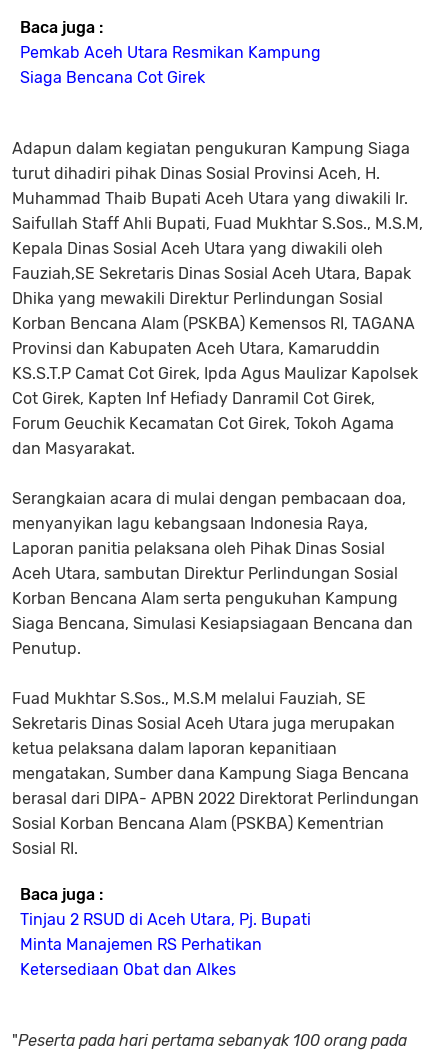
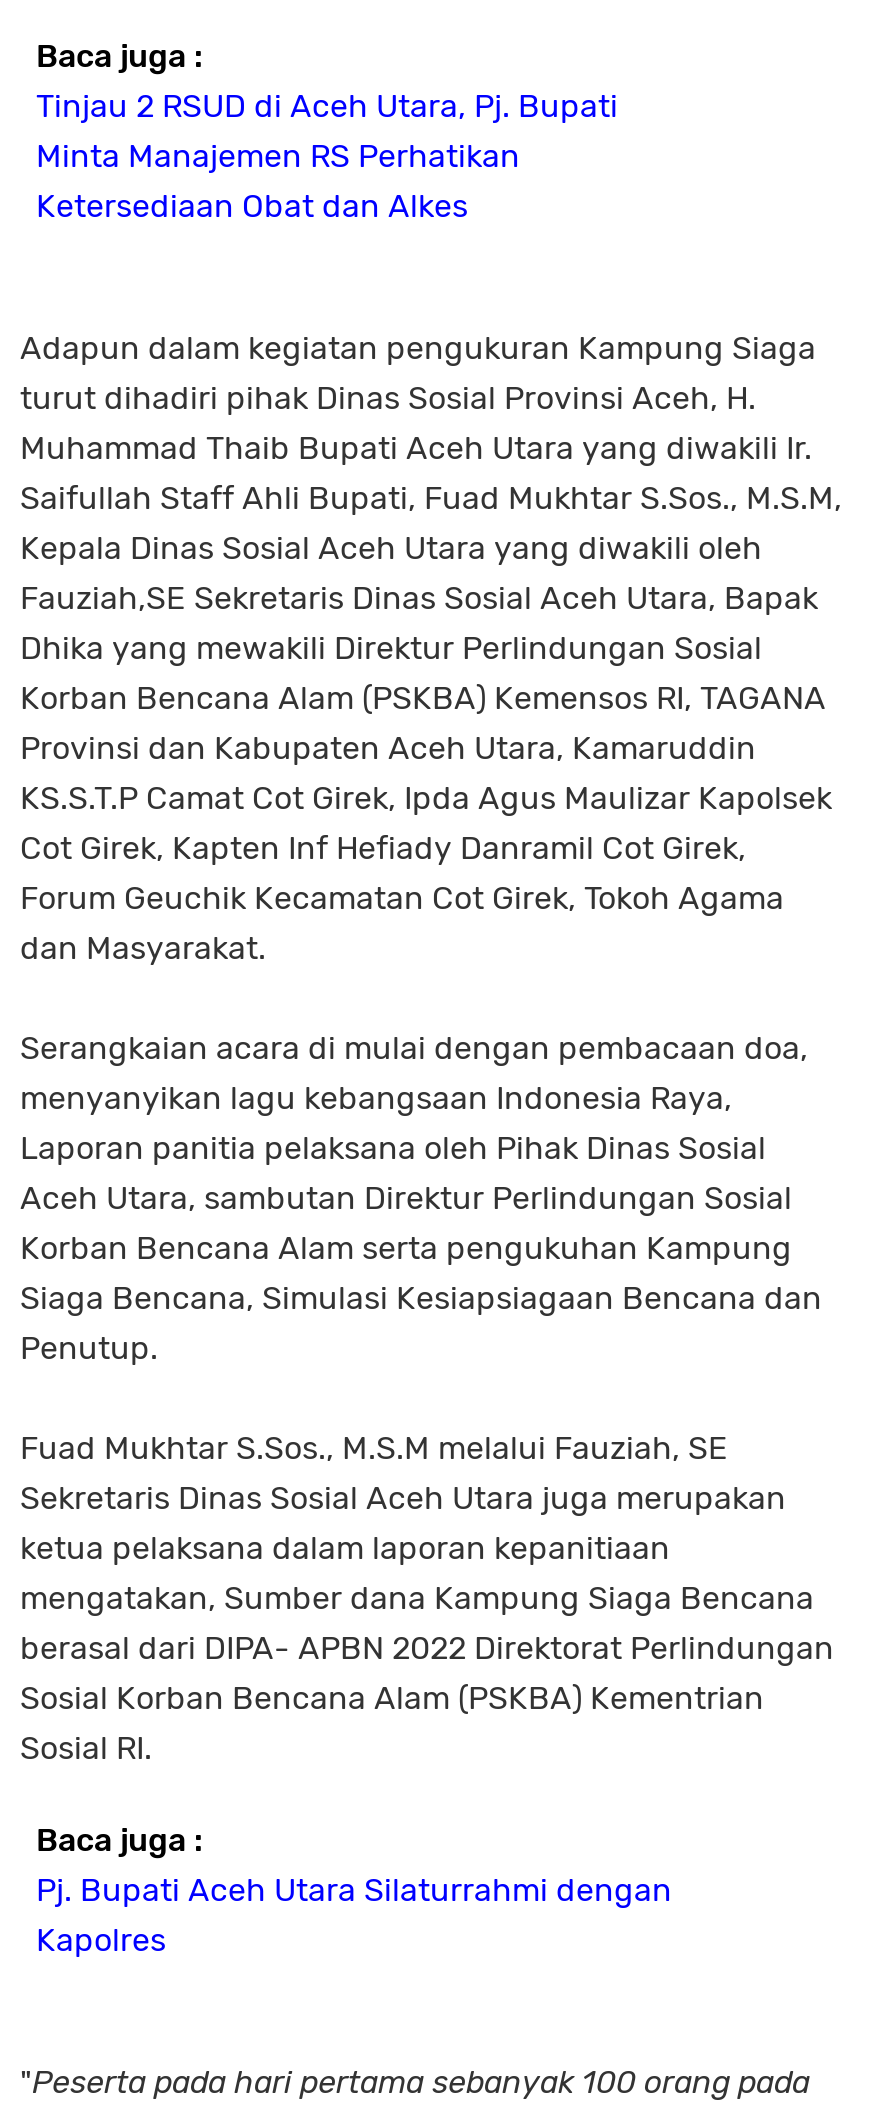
- Pemkab Aceh Utara Resmikan Kampung
- Siaga Bencana Cot Girek

moved down: Adapun dalam kegiatan pengukuran Kampung Siaga | turut dihadiri pihak Dinas Sosial Provinsi Aceh, H. | Muhammad Thaib Bupati Aceh Utara yang diwakili Ir. | ... | Sosial RI. | Baca juga :

moved up: Tinjau 2 RSUD di Aceh Utara, Pj. Bupati | Minta Manajemen RS Perhatikan | Ketersediaan Obat dan Alkes

+ Pj. Bupati Aceh Utara Silaturrahmi dengan
+ Kapolres
